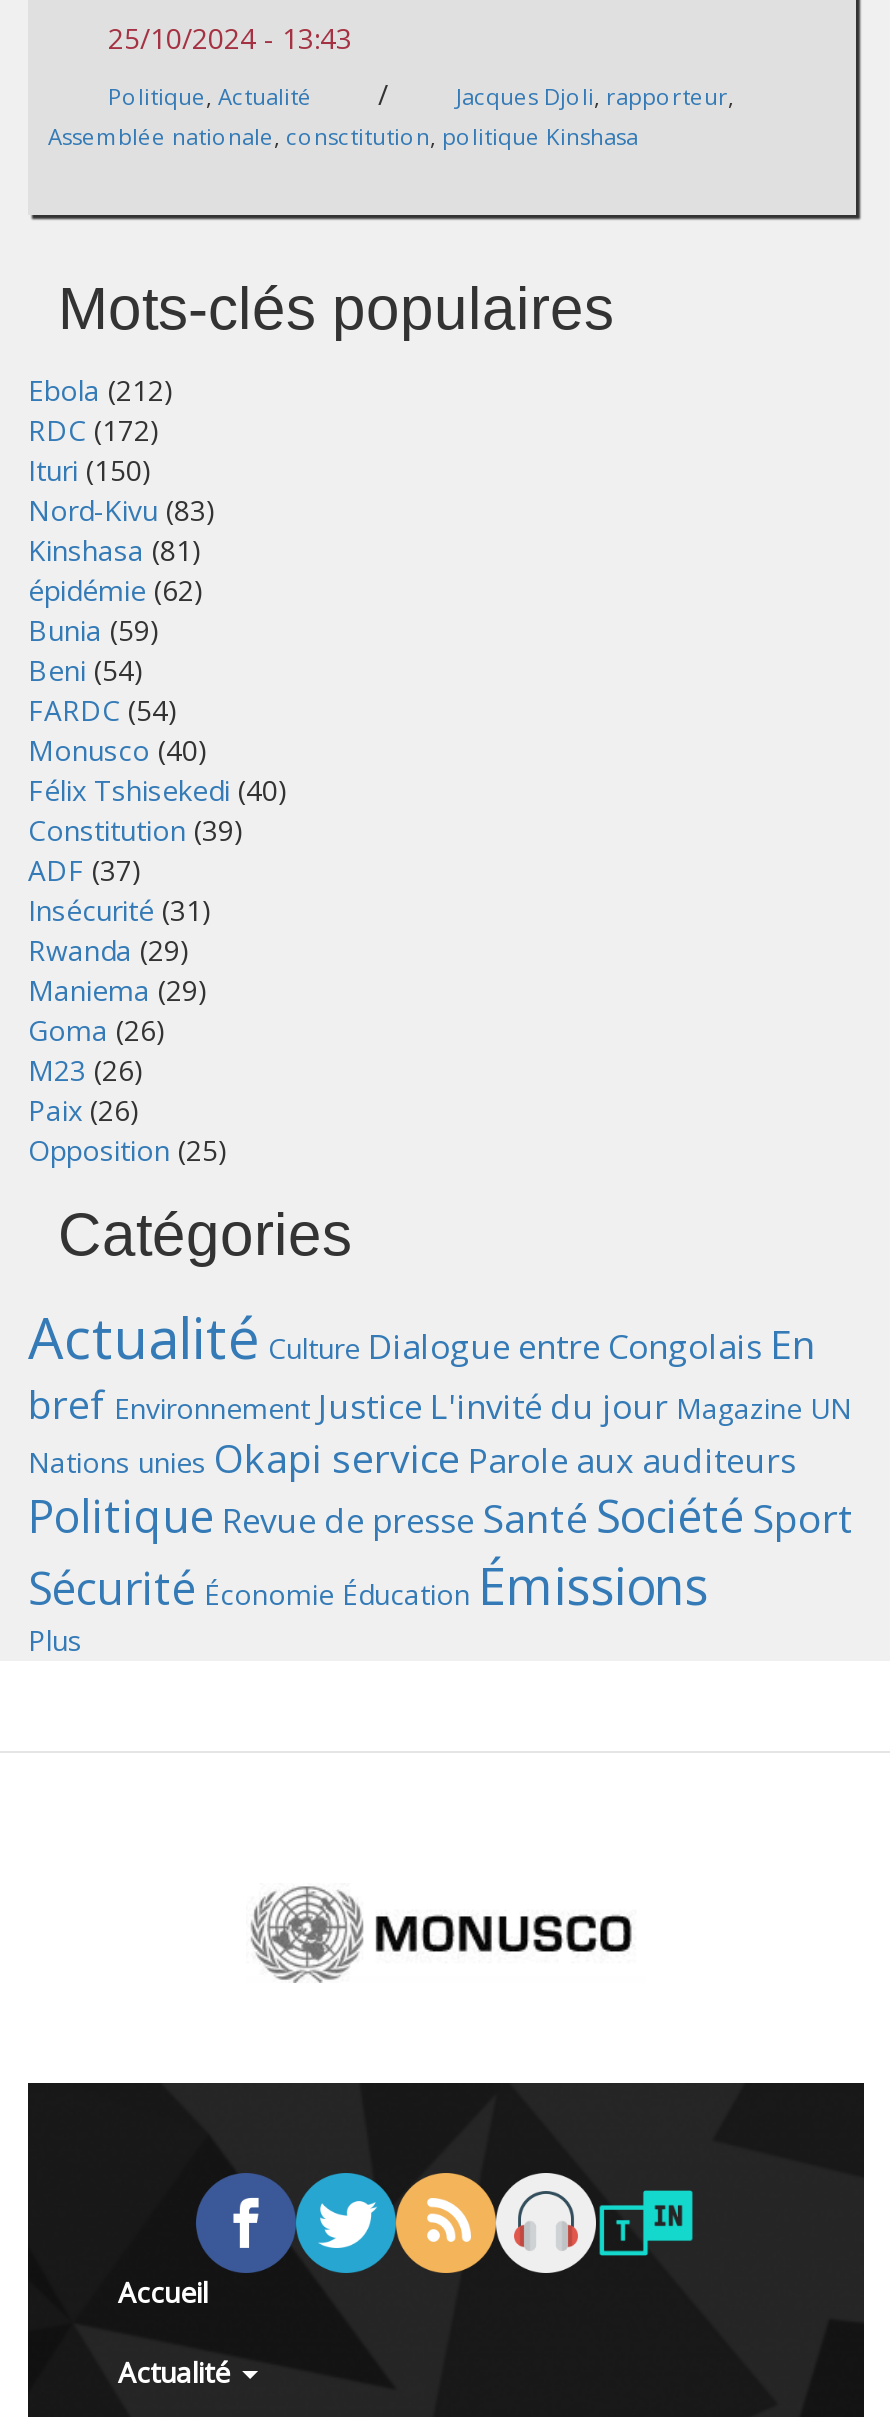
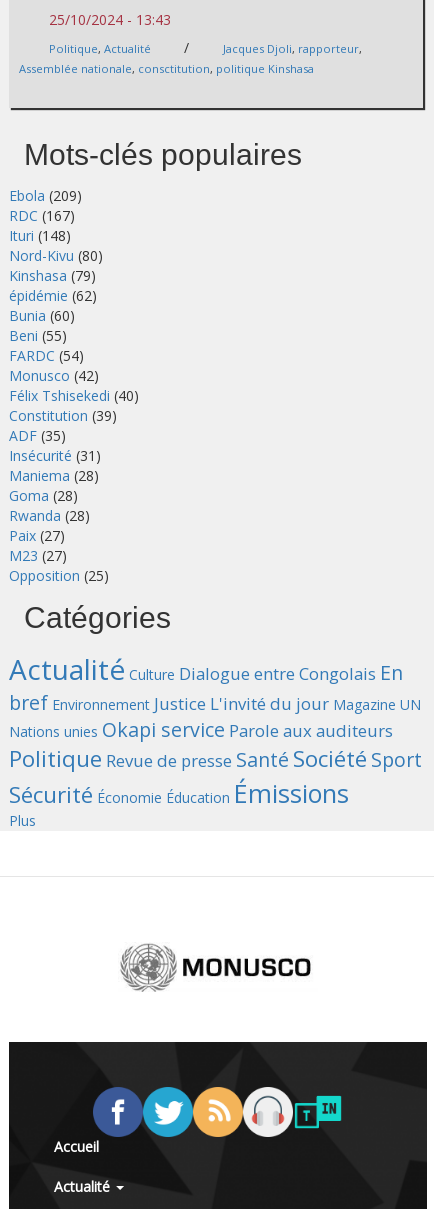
- Ebola (212)
+ Ebola (209)

- RDC (172)
+ RDC (167)

- Ituri (150)
+ Ituri (148)

- Nord-Kivu (83)
+ Nord-Kivu (80)

- Kinshasa (81)
+ Kinshasa (79)

- Bunia (59)
+ Bunia (60)

- Beni (54)
+ Beni (55)

- Monusco (40)
+ Monusco (42)

- ADF (37)
+ ADF (35)

- Rwanda (29)
- Maniema (29)
- Goma (26)
- M23 (26)
- Paix (26)
+ Maniema (28)
+ Goma (28)
+ Rwanda (28)
+ Paix (27)
+ M23 (27)
